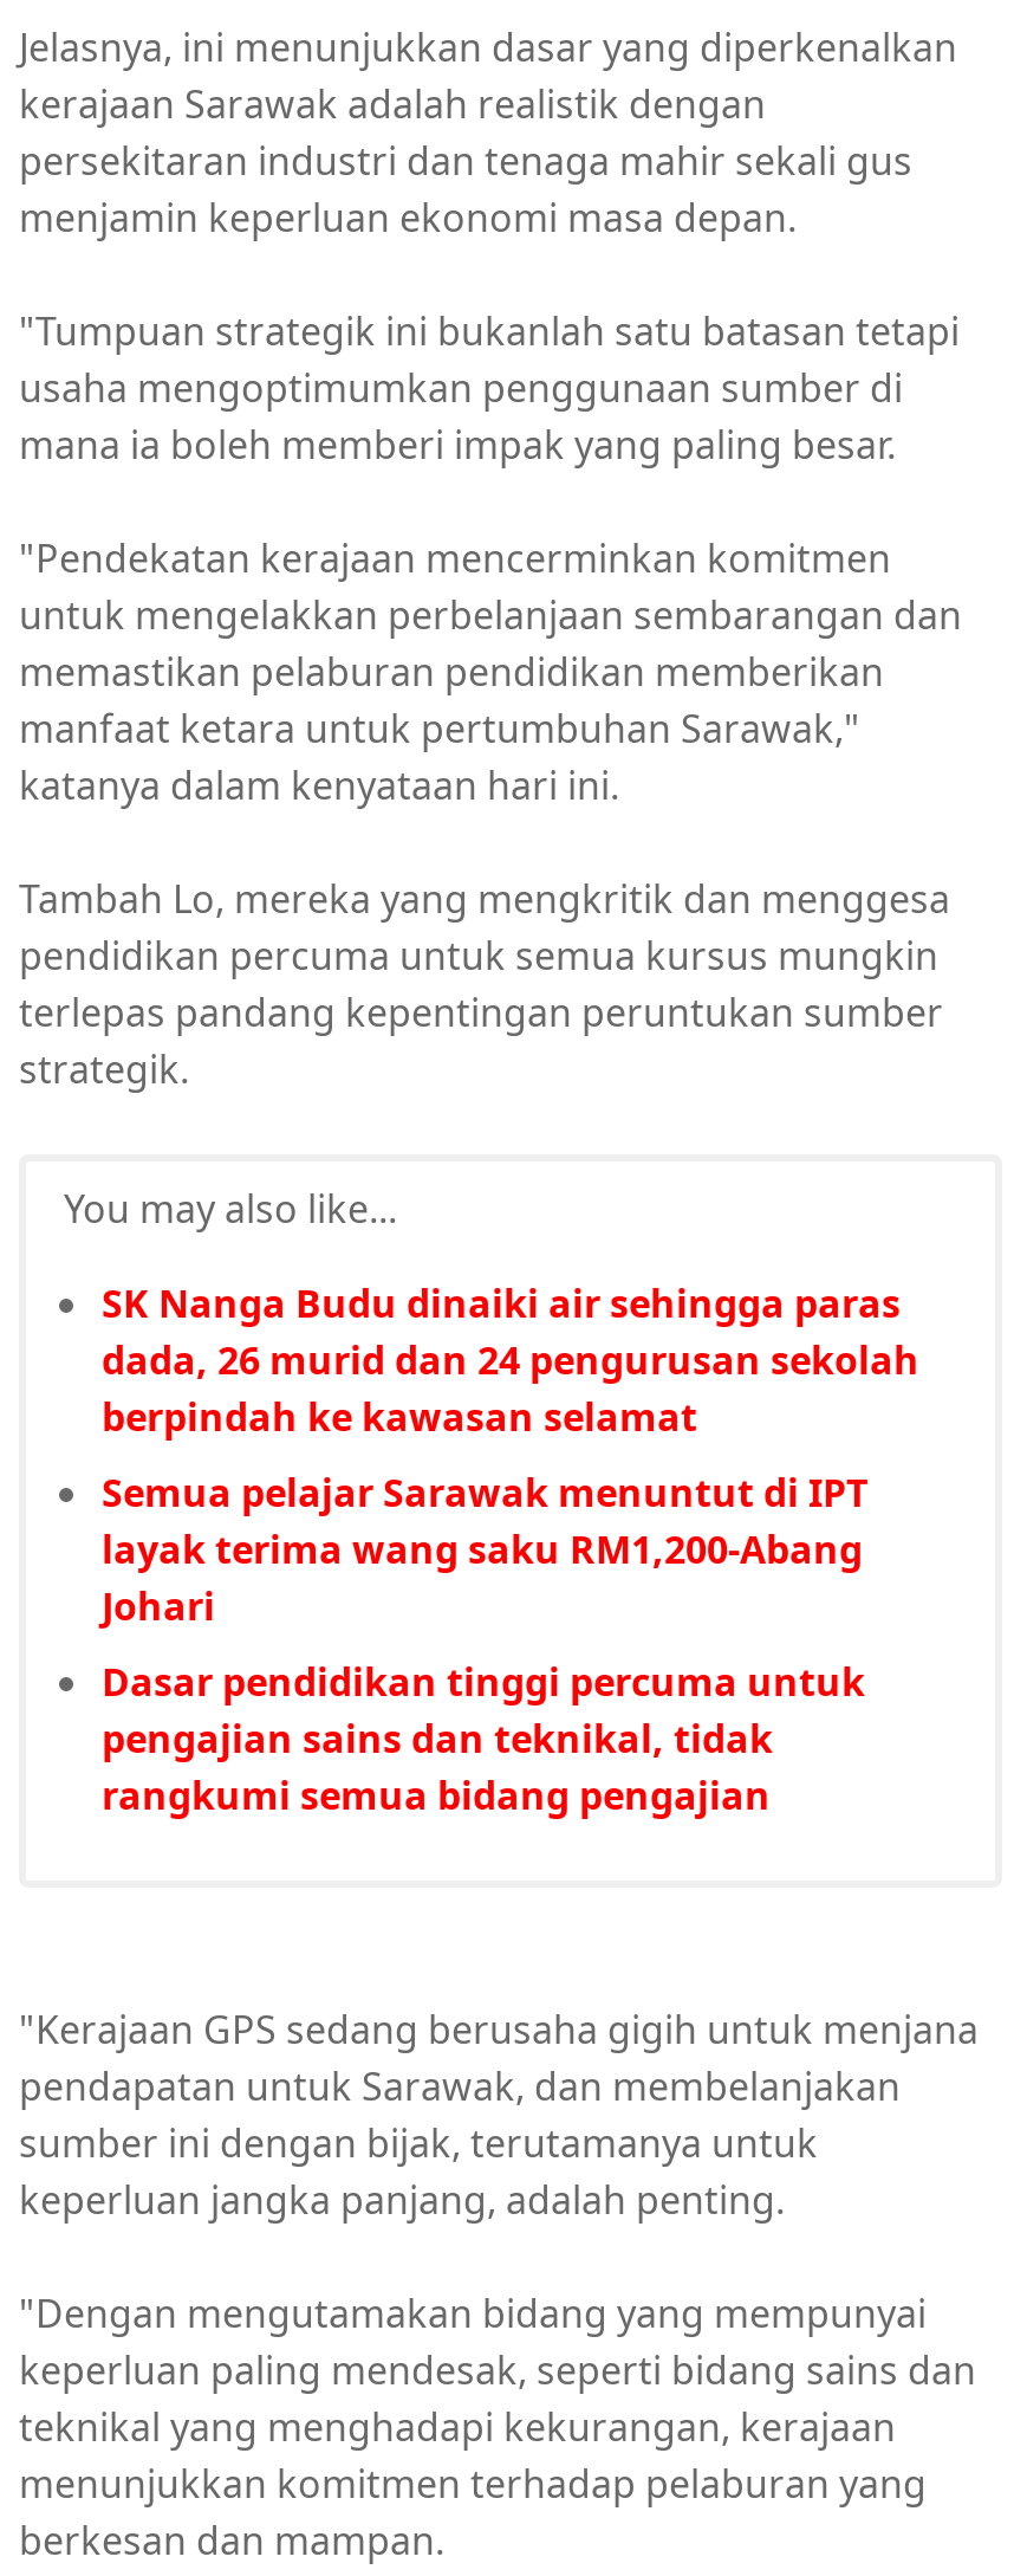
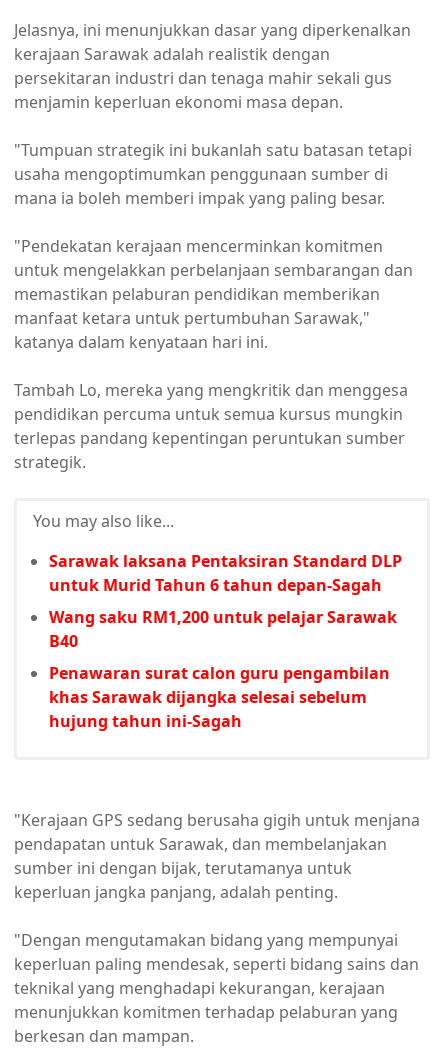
- SK Nanga Budu dinaiki air sehingga paras
- dada, 26 murid dan 24 pengurusan sekolah
- berpindah ke kawasan selamat
+ Sarawak laksana Pentaksiran Standard DLP
+ untuk Murid Tahun 6 tahun depan-Sagah

- Semua pelajar Sarawak menuntut di IPT
- layak terima wang saku RM1,200-Abang
- Johari
+ Wang saku RM1,200 untuk pelajar Sarawak
+ B40

- Dasar pendidikan tinggi percuma untuk
- pengajian sains dan teknikal, tidak
- rangkumi semua bidang pengajian
+ Penawaran surat calon guru pengambilan
+ khas Sarawak dijangka selesai sebelum
+ hujung tahun ini-Sagah
